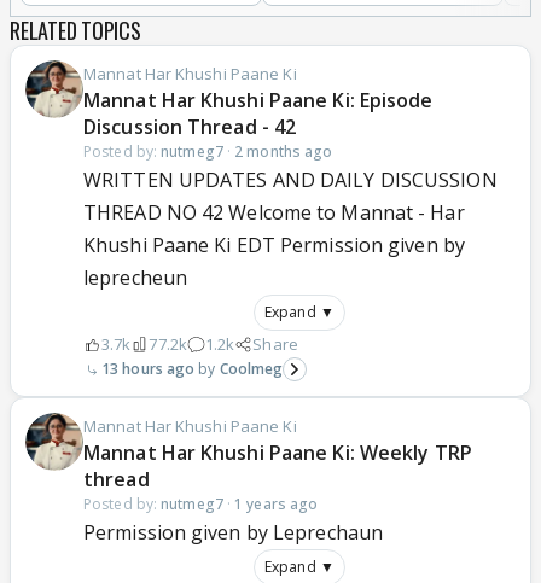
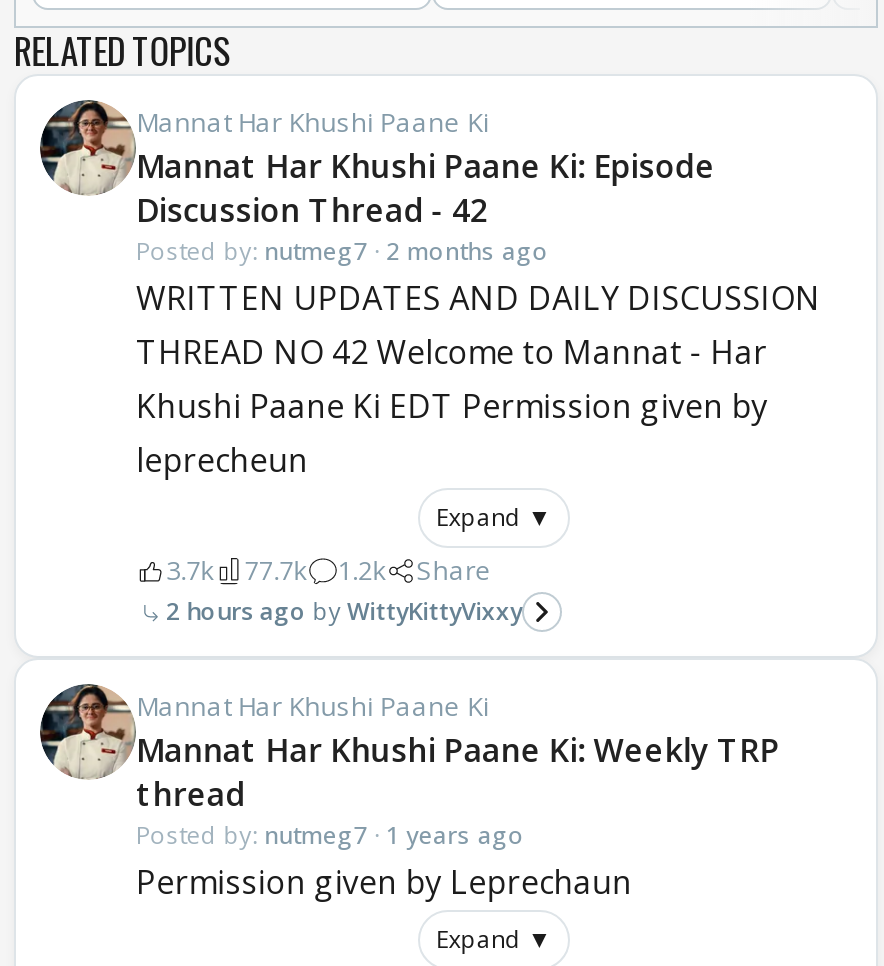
- 77.2k
+ 77.7k

- 13 hours ago
- Coolmeg
+ 2 hours ago
+ WittyKittyVixxy
